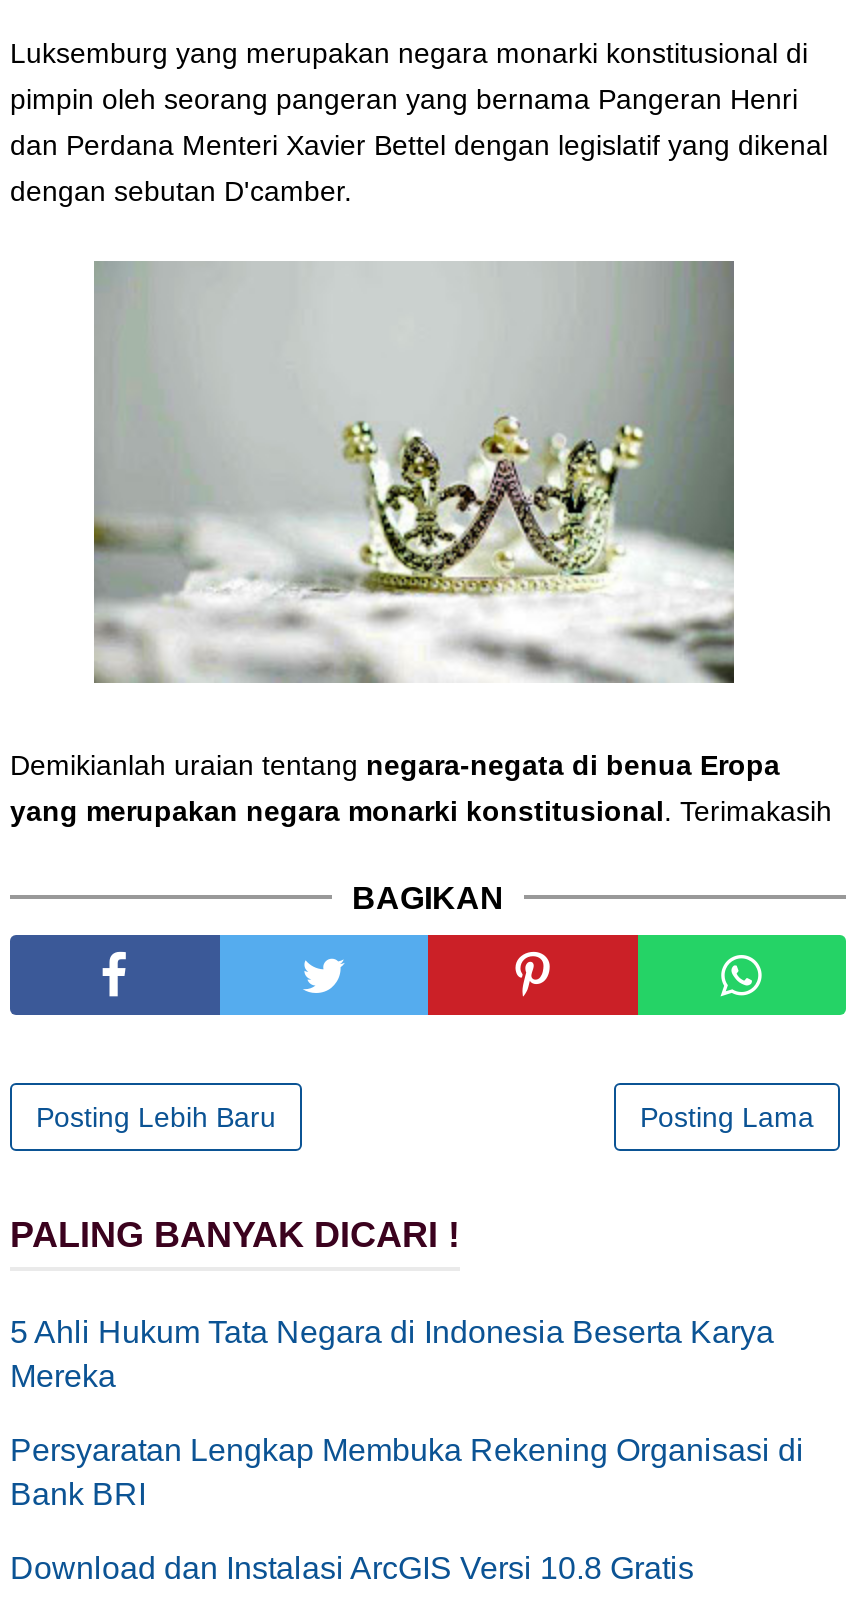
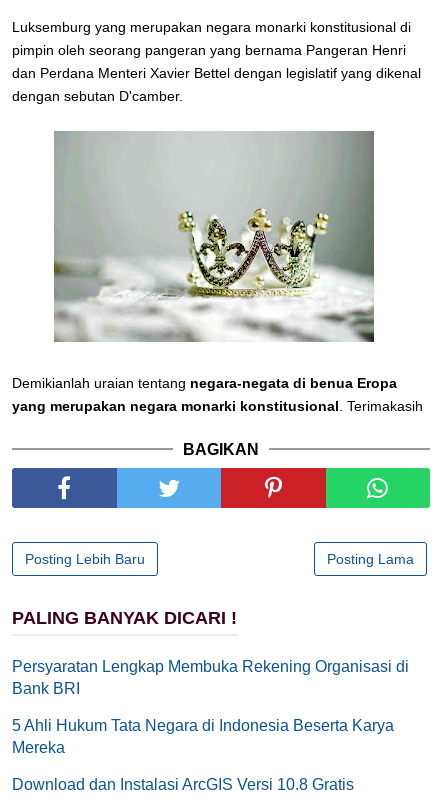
moved down: 5 Ahli Hukum Tata Negara di Indonesia Beserta Karya | Mereka

moved up: Persyaratan Lengkap Membuka Rekening Organisasi di | Bank BRI
